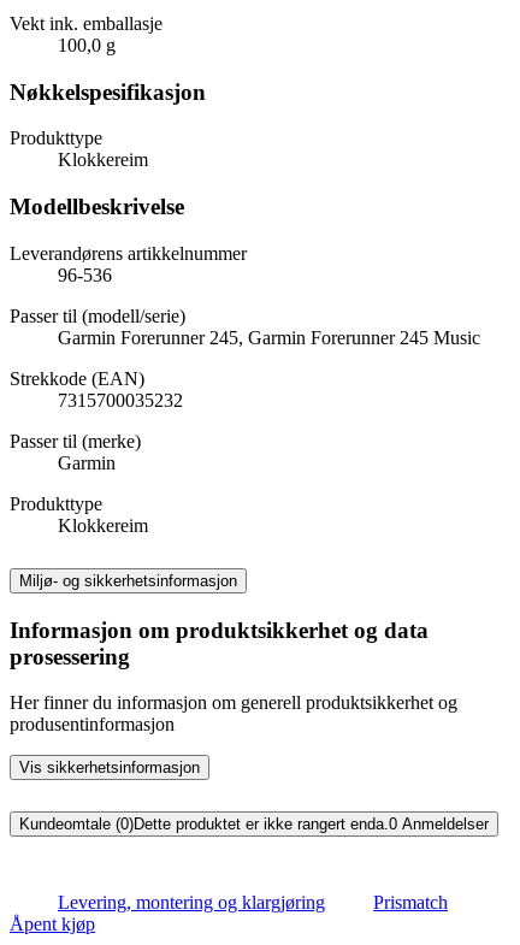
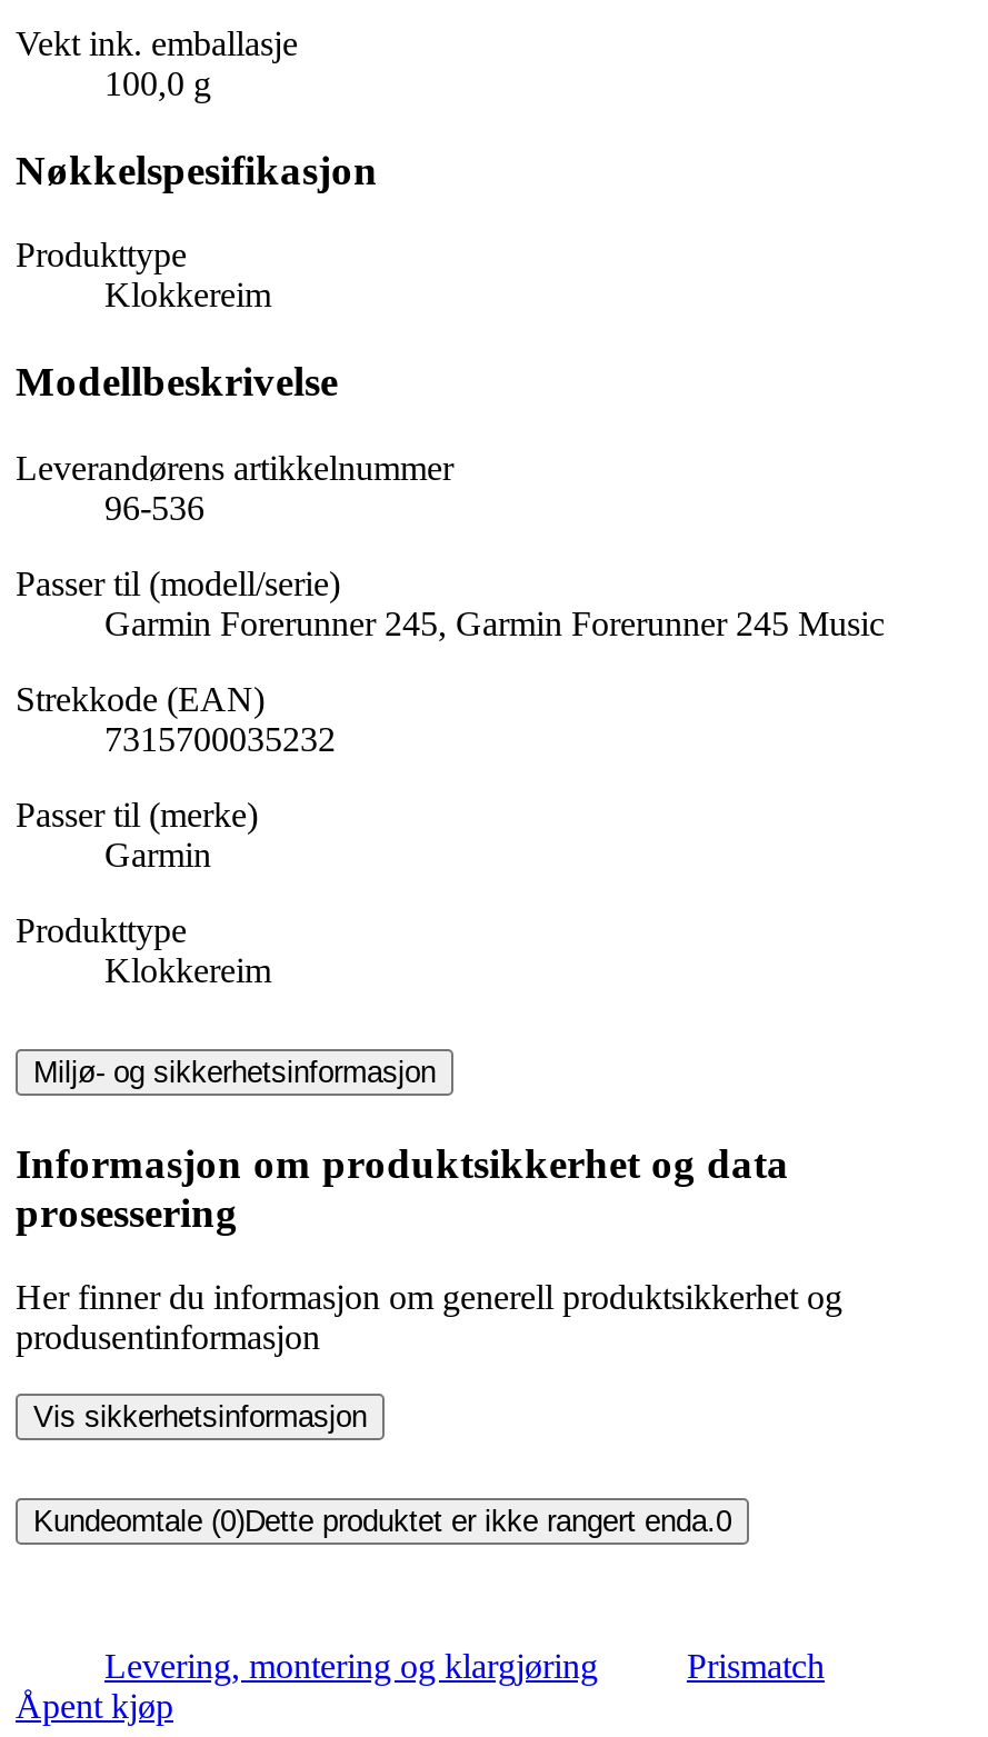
- Kundeomtale (0)Dette produktet er ikke rangert enda.0 Anmeldelser
+ Kundeomtale (0)Dette produktet er ikke rangert enda.0
